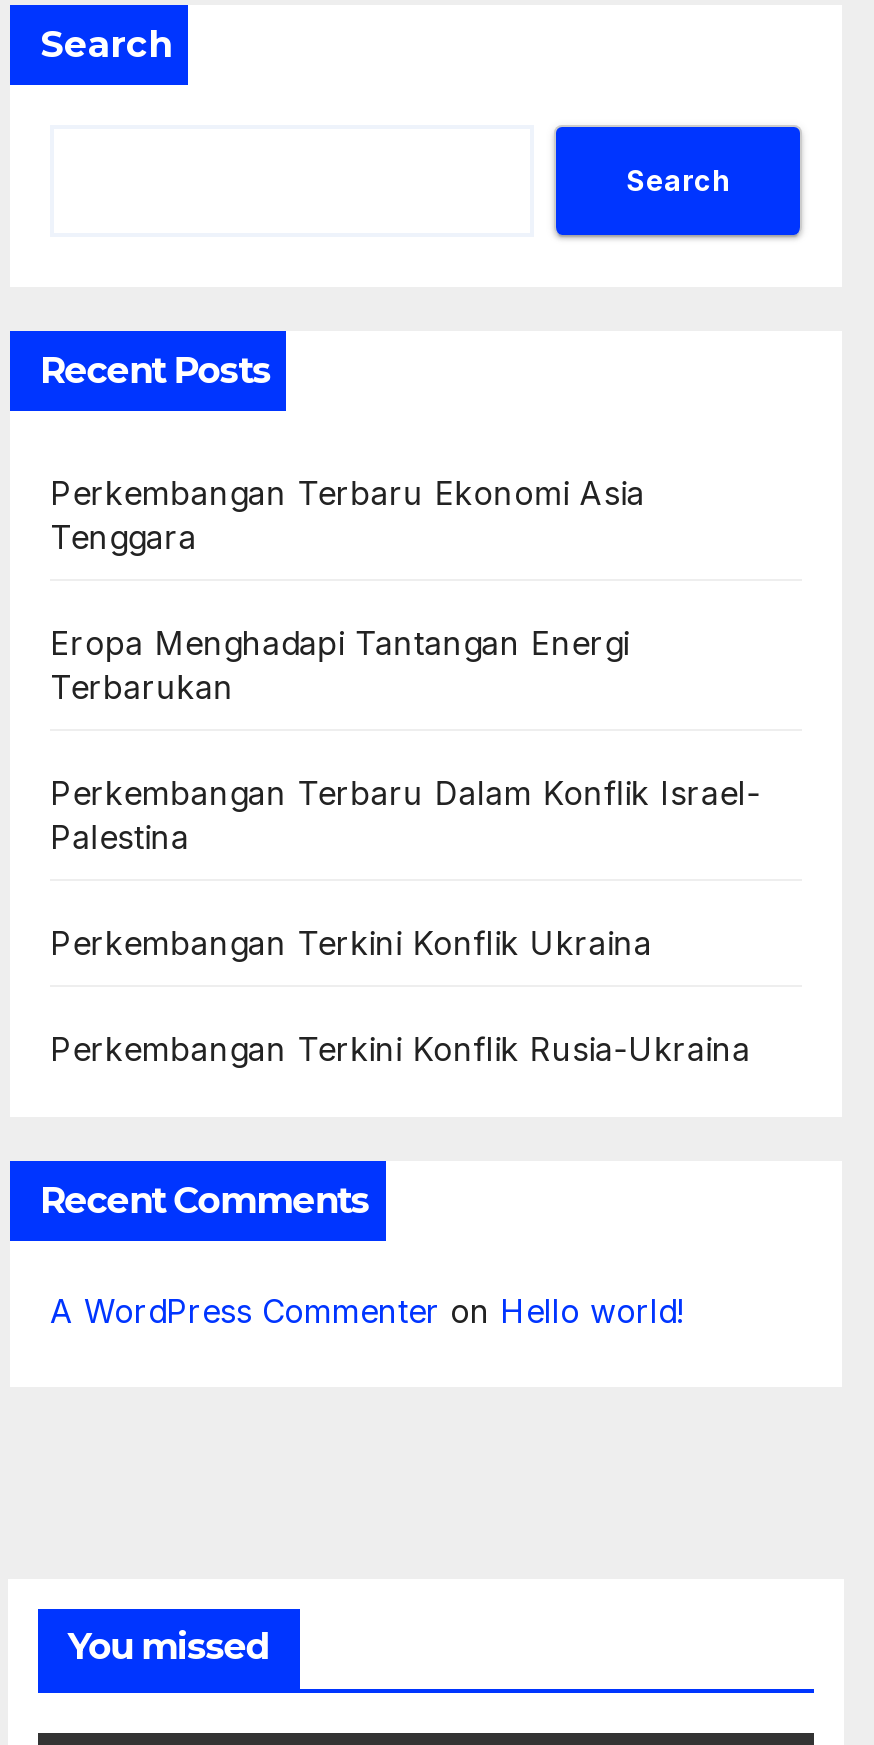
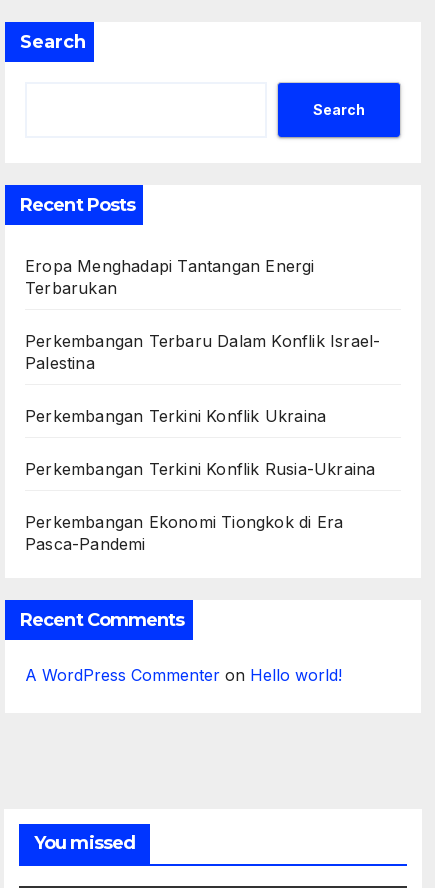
- Perkembangan Terbaru Ekonomi Asia
- Tenggara

moved up: Eropa Menghadapi Tantangan Energi | Terbarukan | Perkembangan Terbaru Dalam Konflik Israel- | Palestina | Perkembangan Terkini Konflik Ukraina | Perkembangan Terkini Konflik Rusia-Ukraina

+ Perkembangan Ekonomi Tiongkok di Era
+ Pasca-Pandemi
